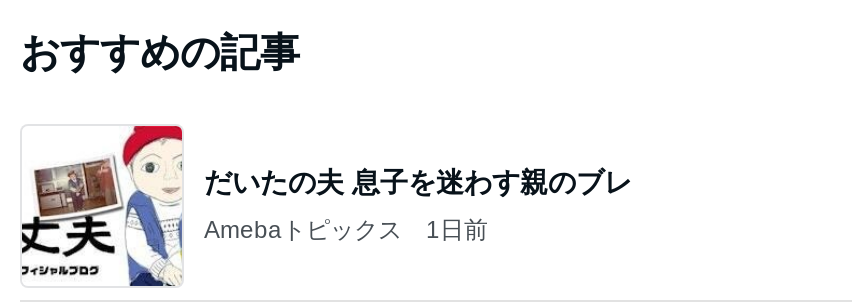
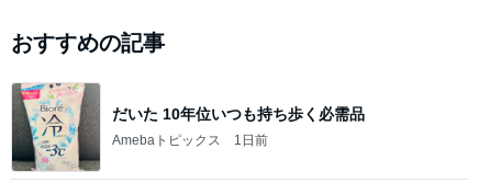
- [image]
- だいたの夫 息子を迷わす親のブレ
+ [image]
+ だいた 10年位いつも持ち歩く必需品
